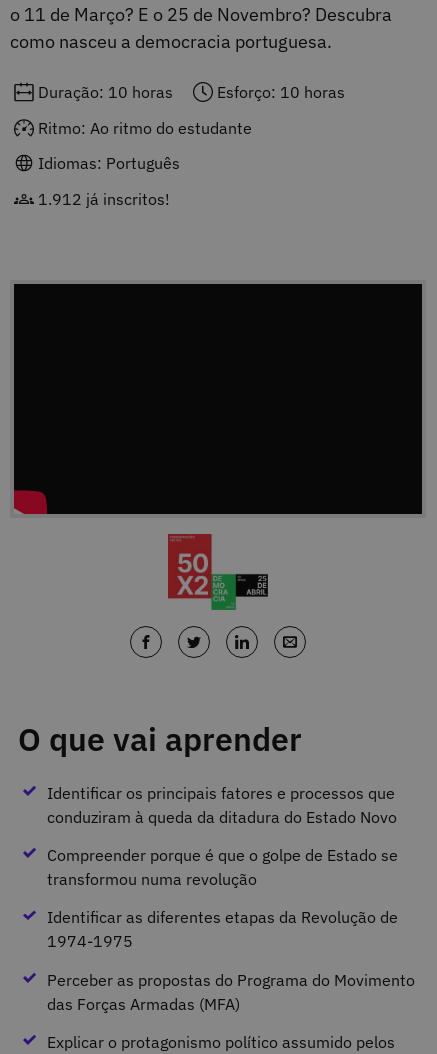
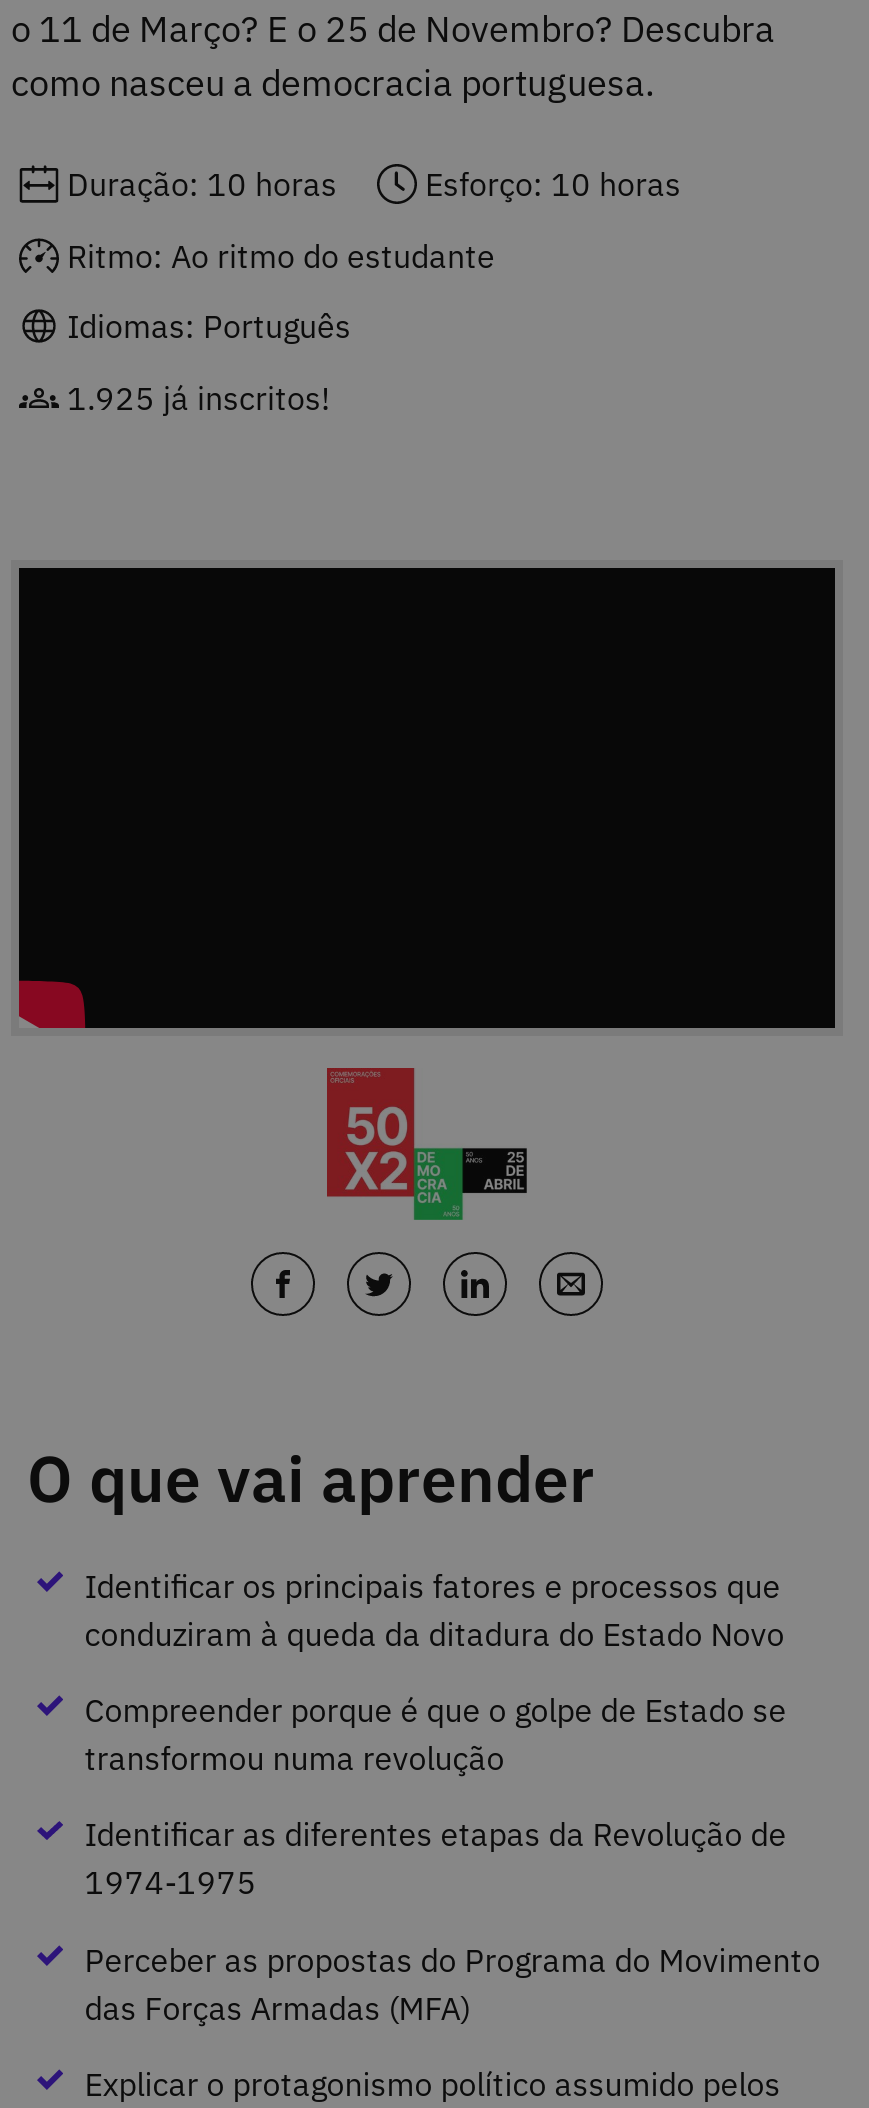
- 1.912 já inscritos!
+ 1.925 já inscritos!
